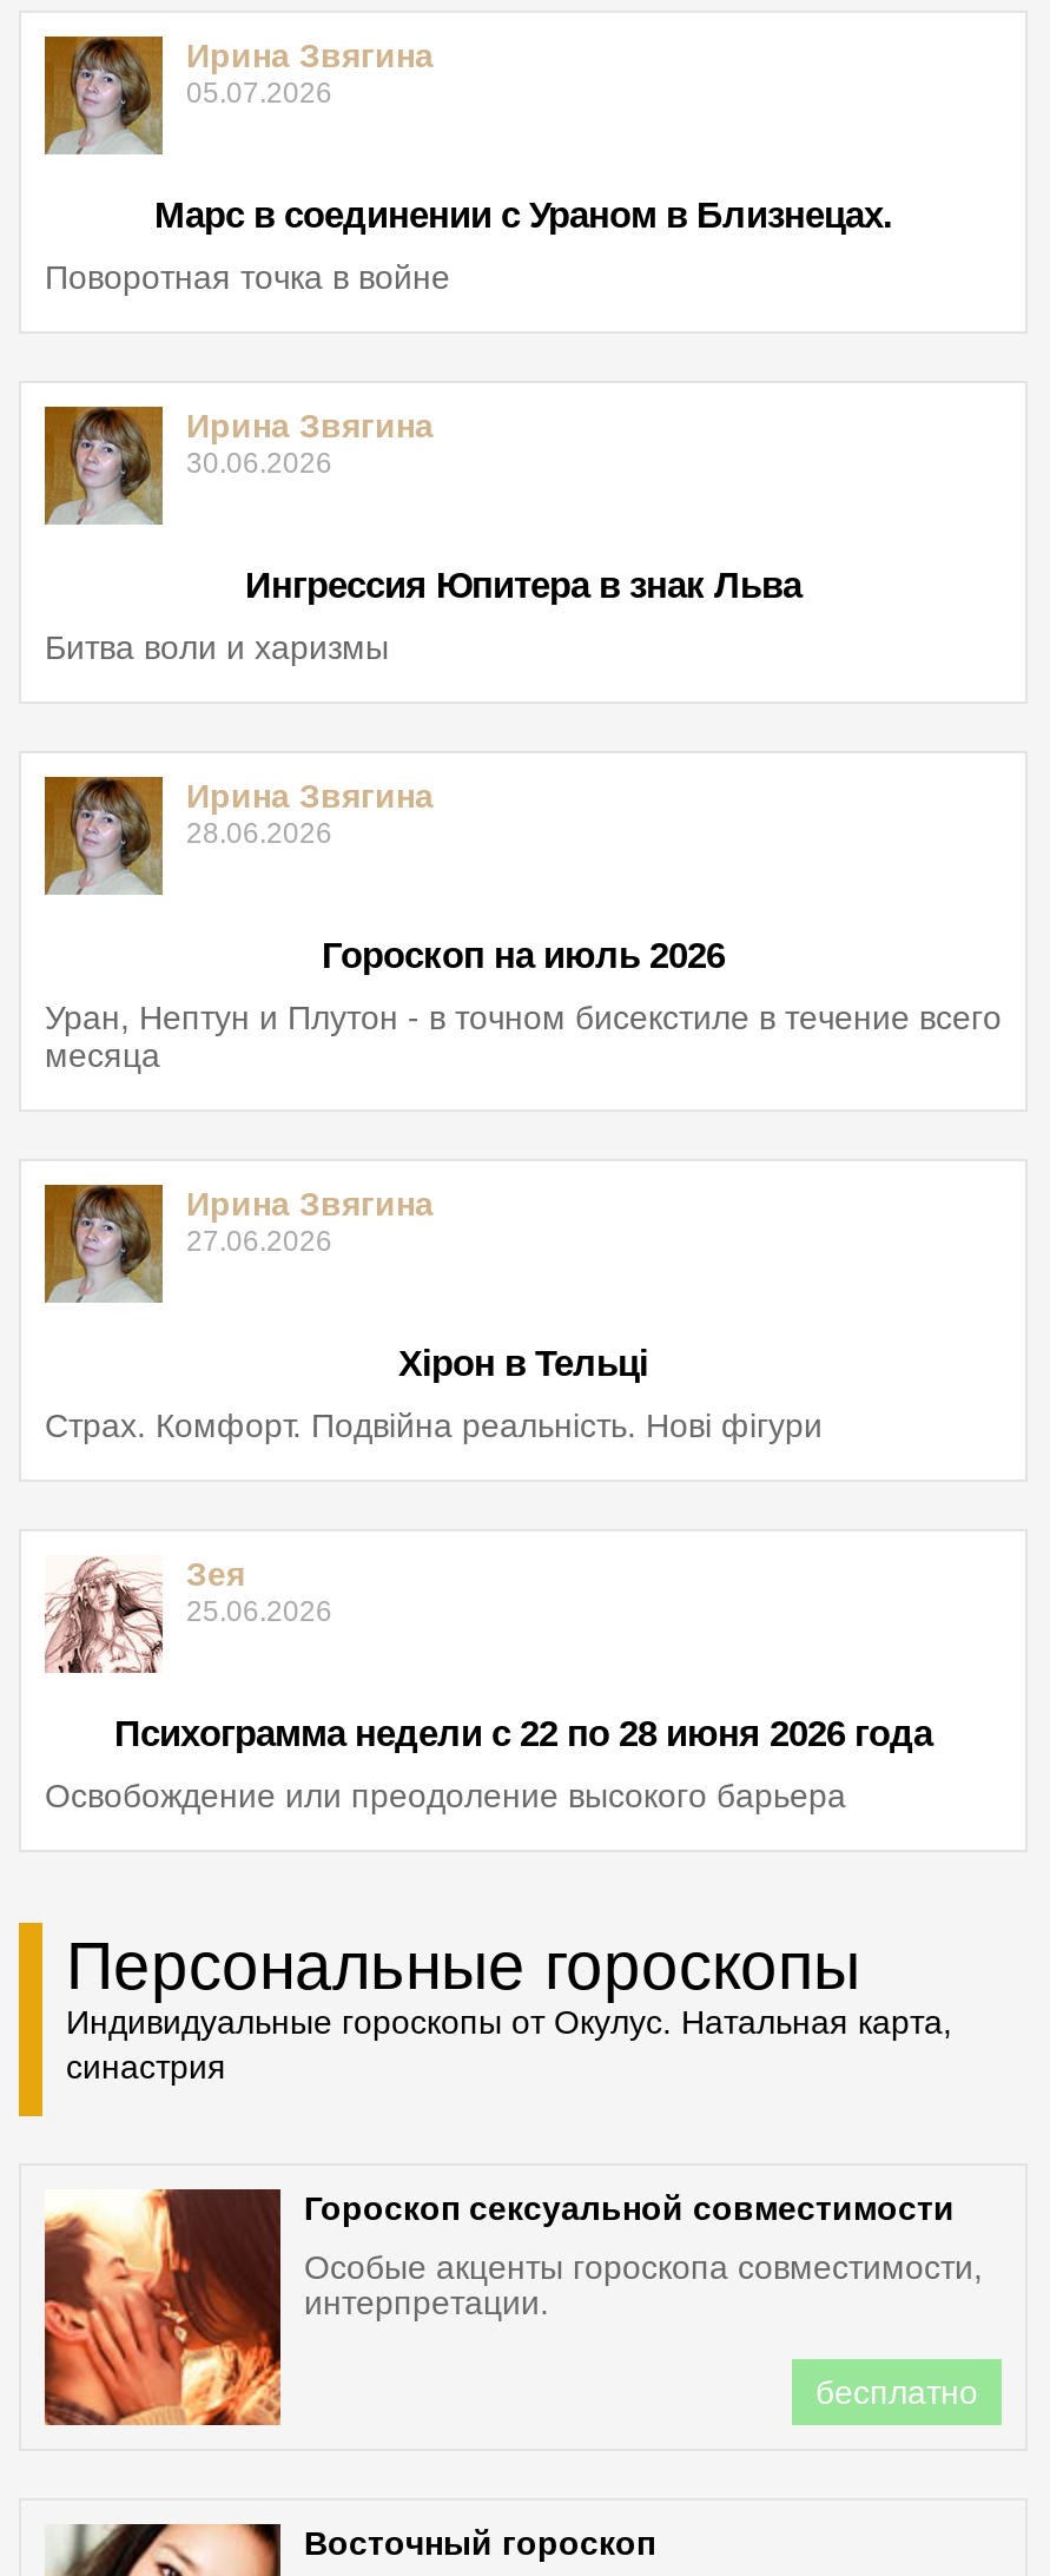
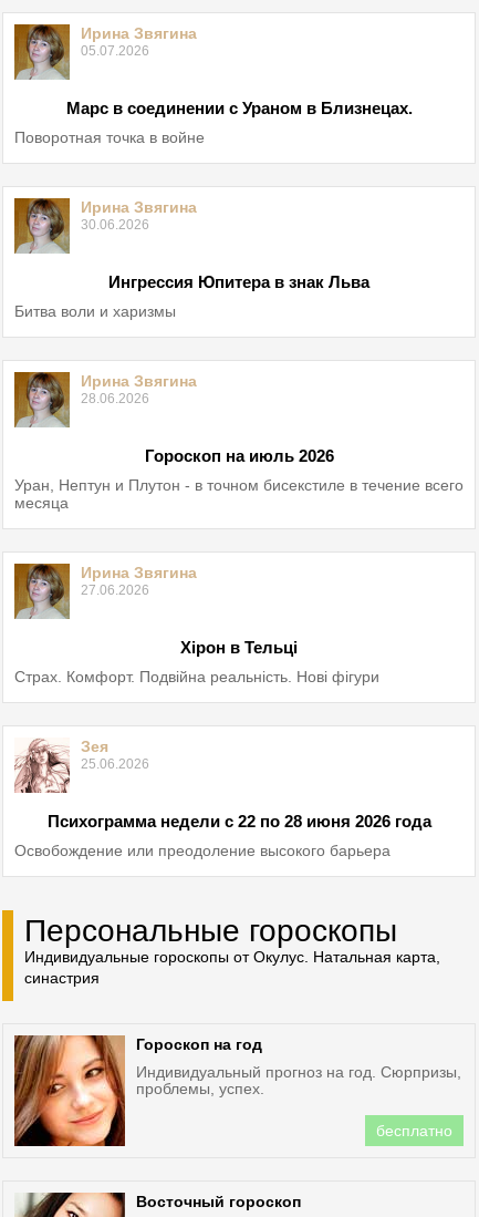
- [image]
- Гороскоп сексуальной совместимости
+ [image]
+ Гороскоп на год

- Особые акценты гороскопа совместимости,
- интерпретации.
+ Индивидуальный прогноз на год. Сюрпризы,
+ проблемы, успех.
